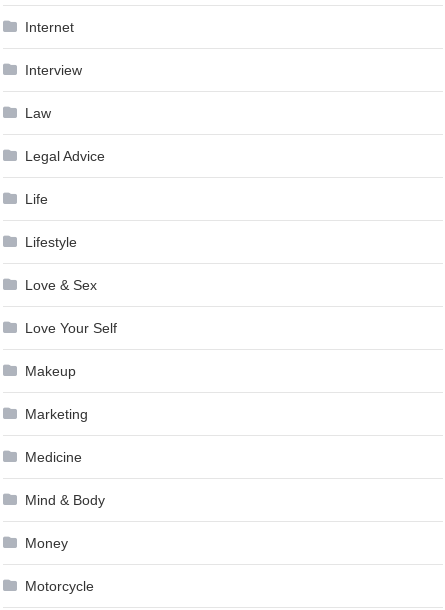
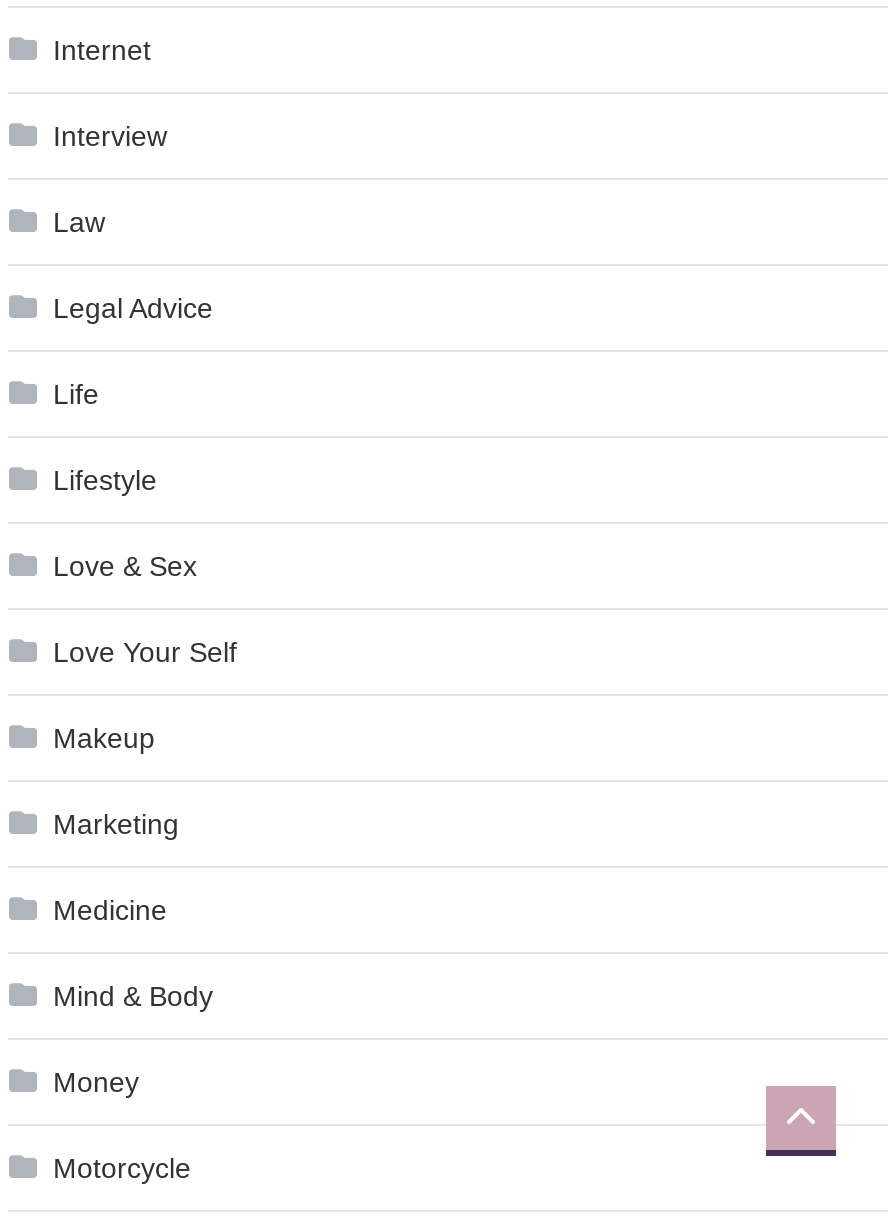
+ [image]
